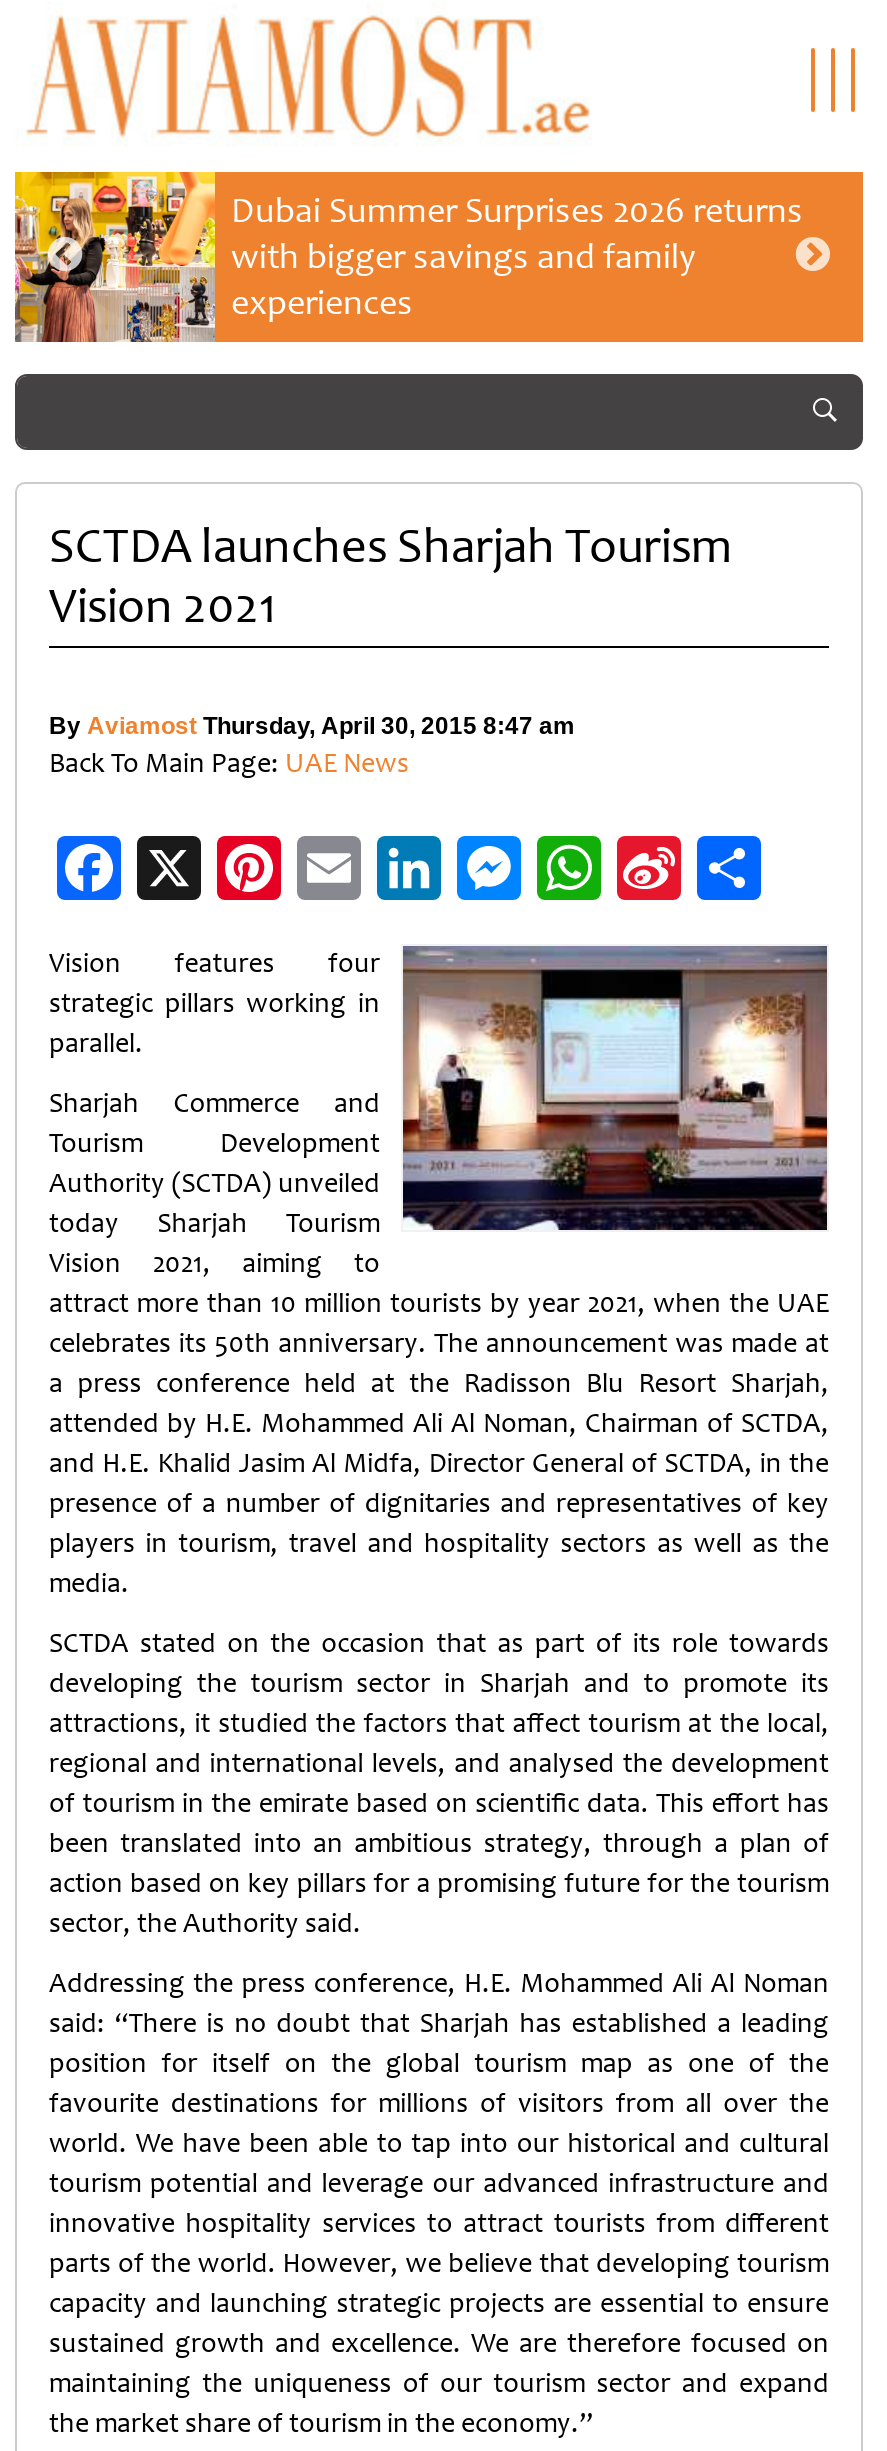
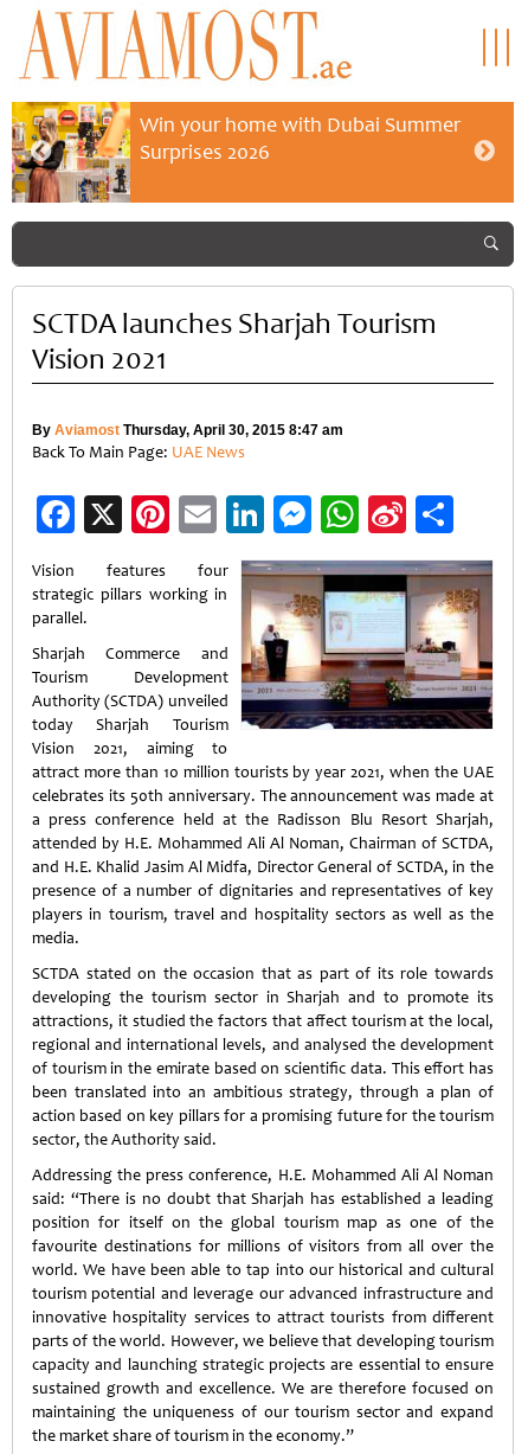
- Dubai Summer Surprises 2026 returns
- with bigger savings and family
- experiences
+ Win your home with Dubai Summer
+ Surprises 2026
